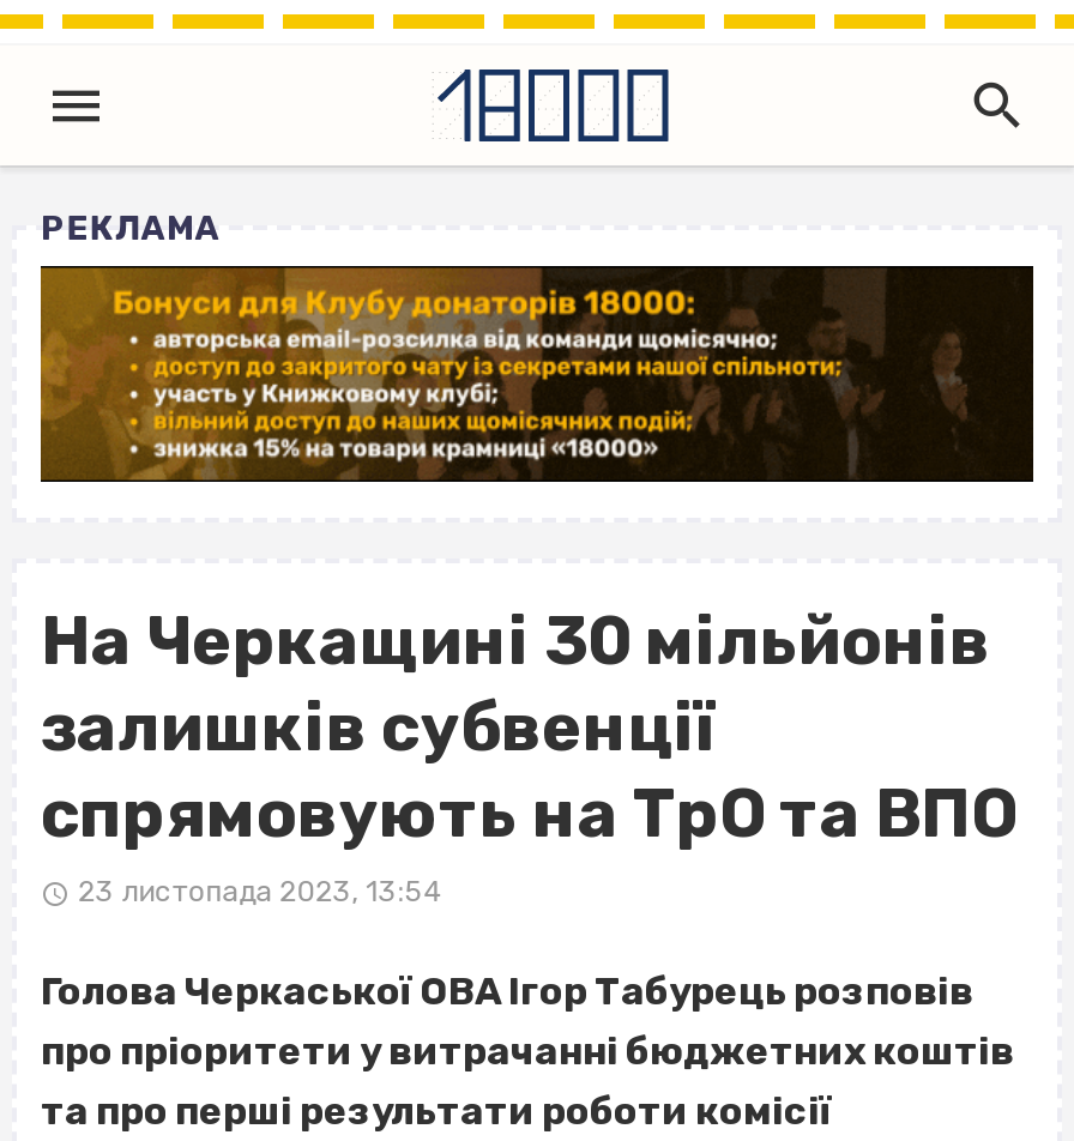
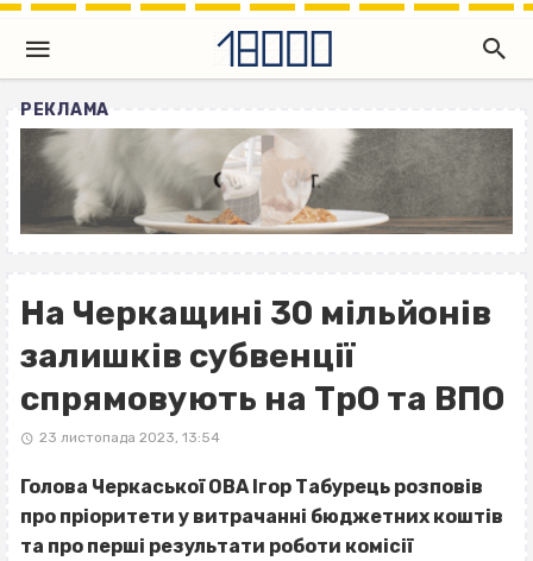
- [image]
+ [image]
